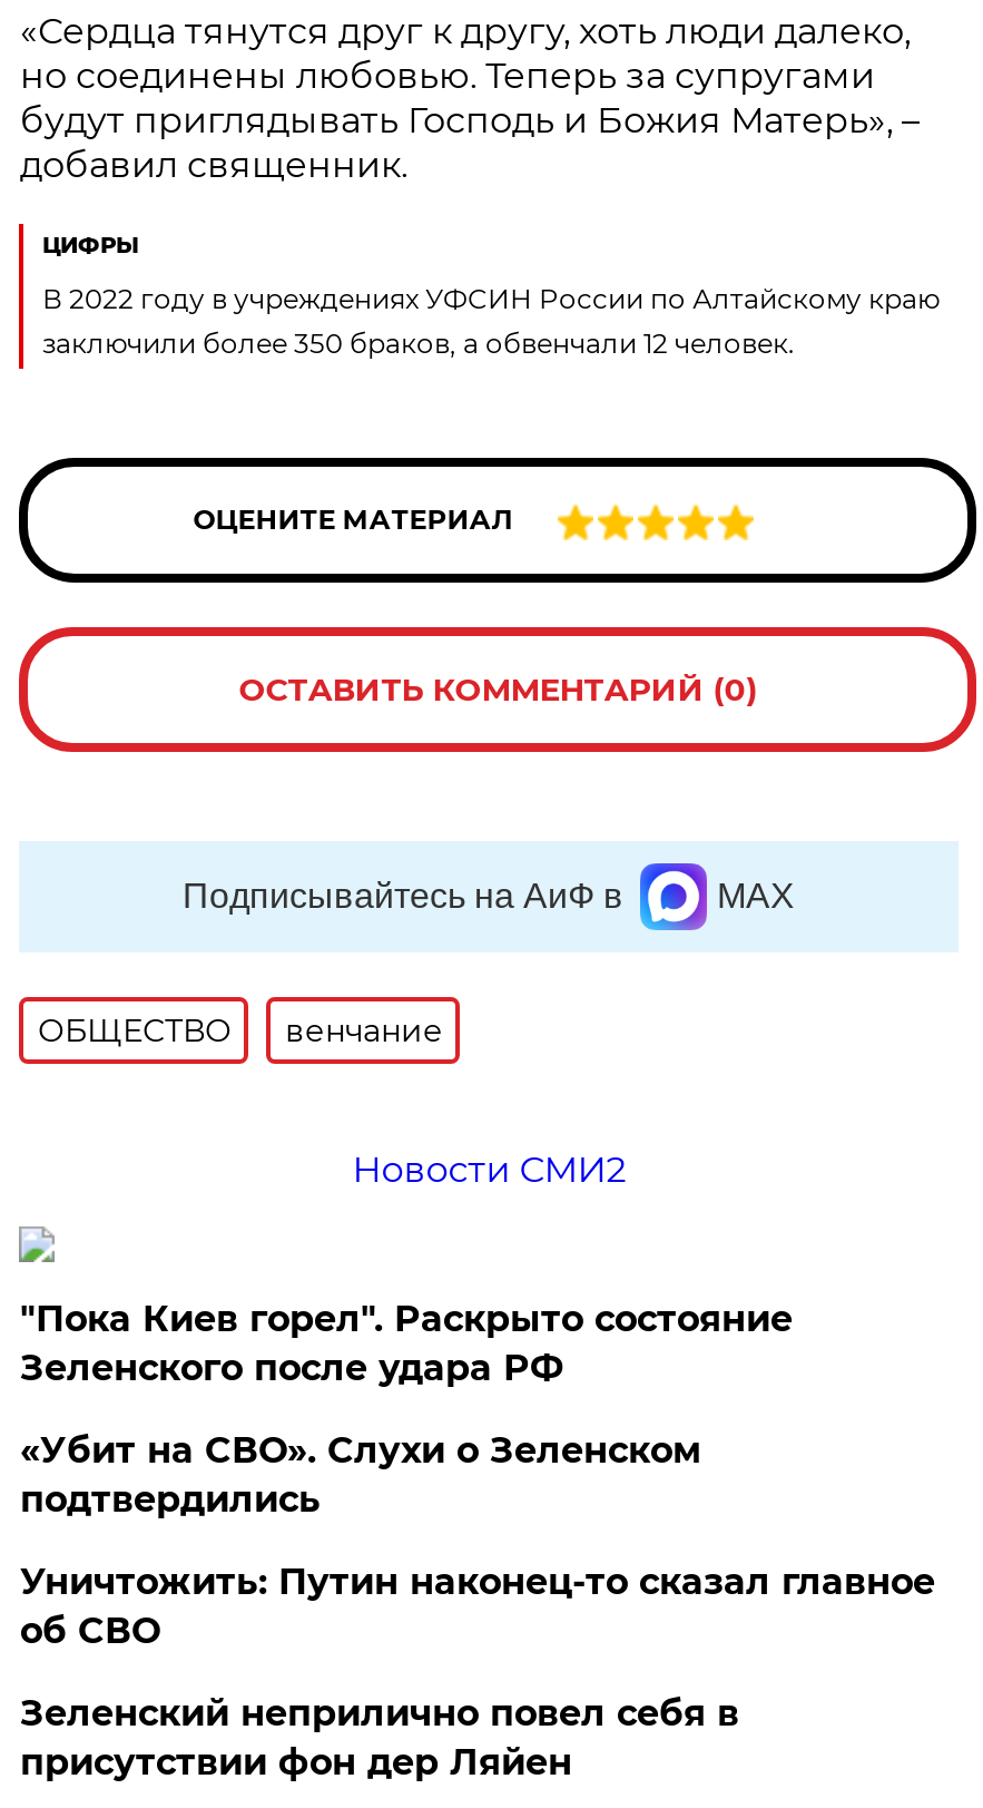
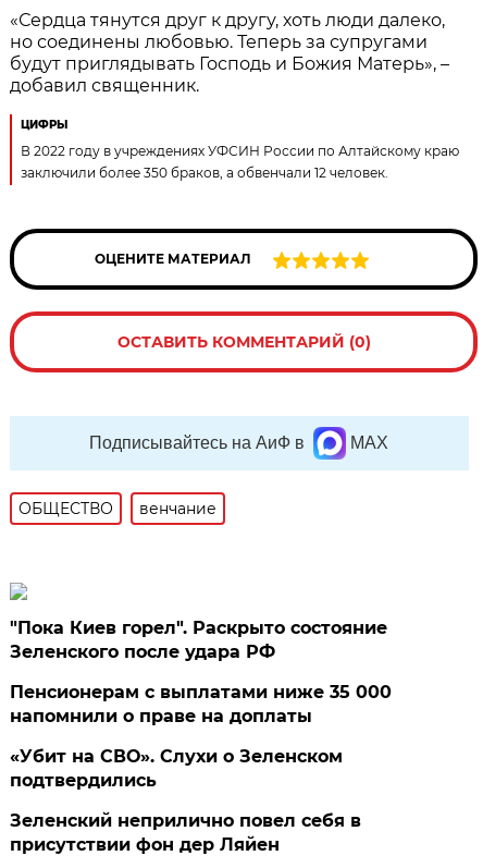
- Новости СМИ2

+ Пенсионерам с выплатами ниже 35 000
+ напомнили о праве на доплаты

moved down: «Убит на СВО». Слухи о Зеленском | подтвердились

- Уничтожить: Путин наконец-то сказал главное
- об СВО
